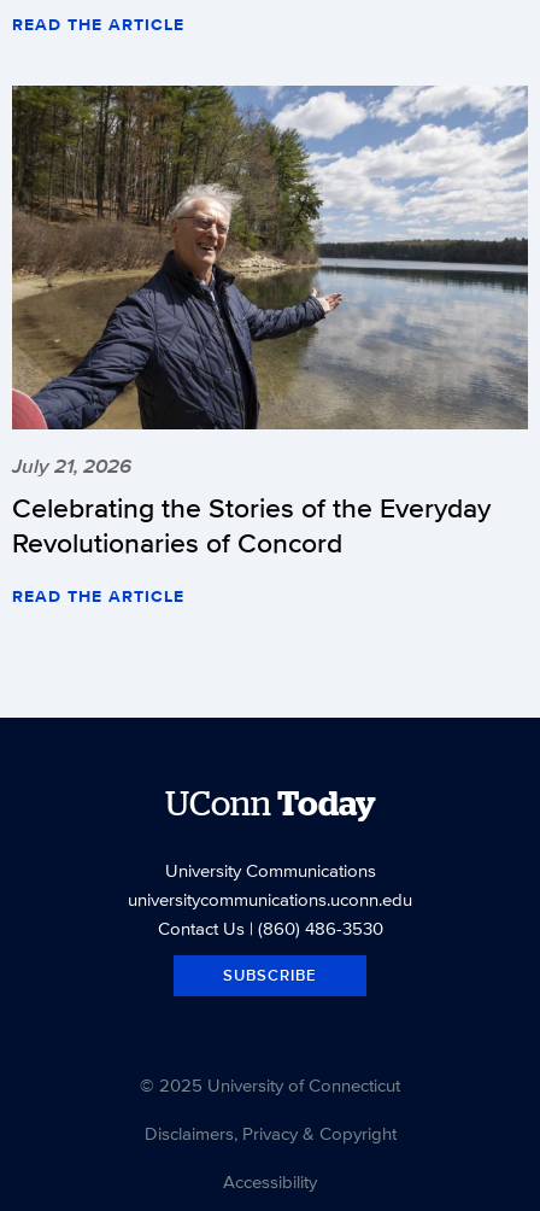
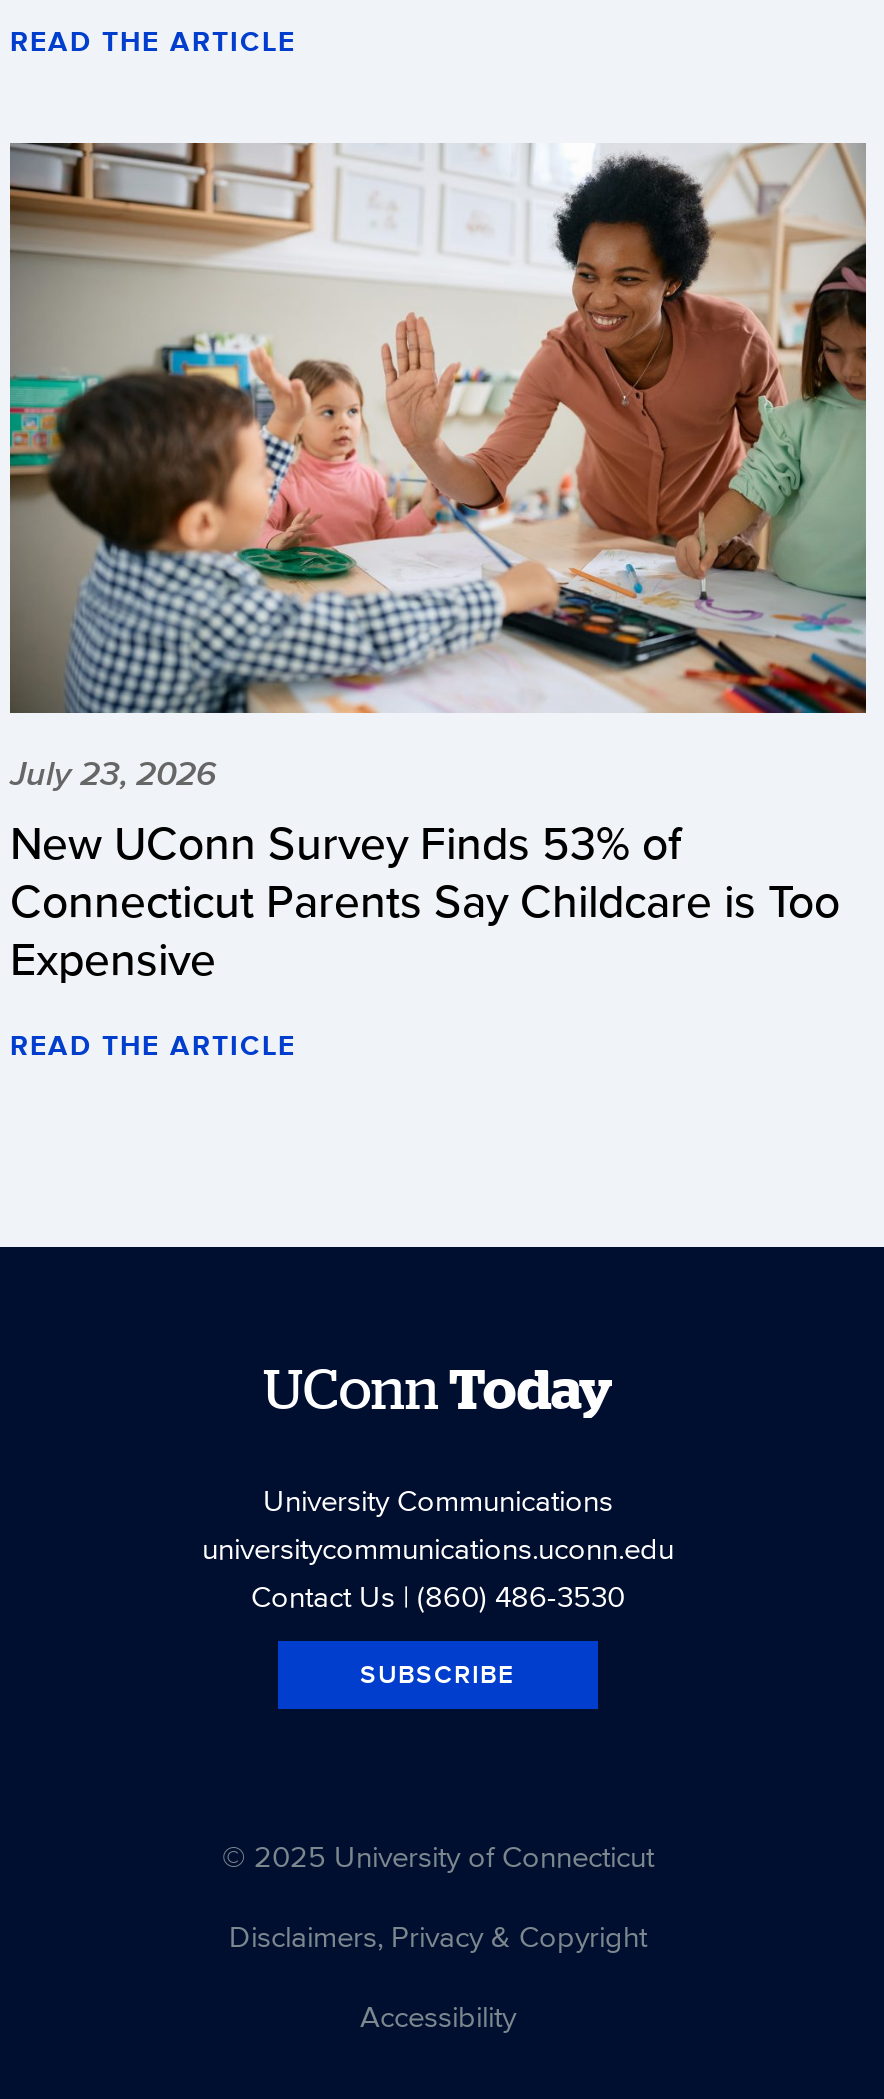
- [image]
- July 21, 2026
- Celebrating the Stories of the Everyday
- Revolutionaries of Concord
+ [image]
+ July 23, 2026
+ New UConn Survey Finds 53% of
+ Connecticut Parents Say Childcare is Too
+ Expensive
